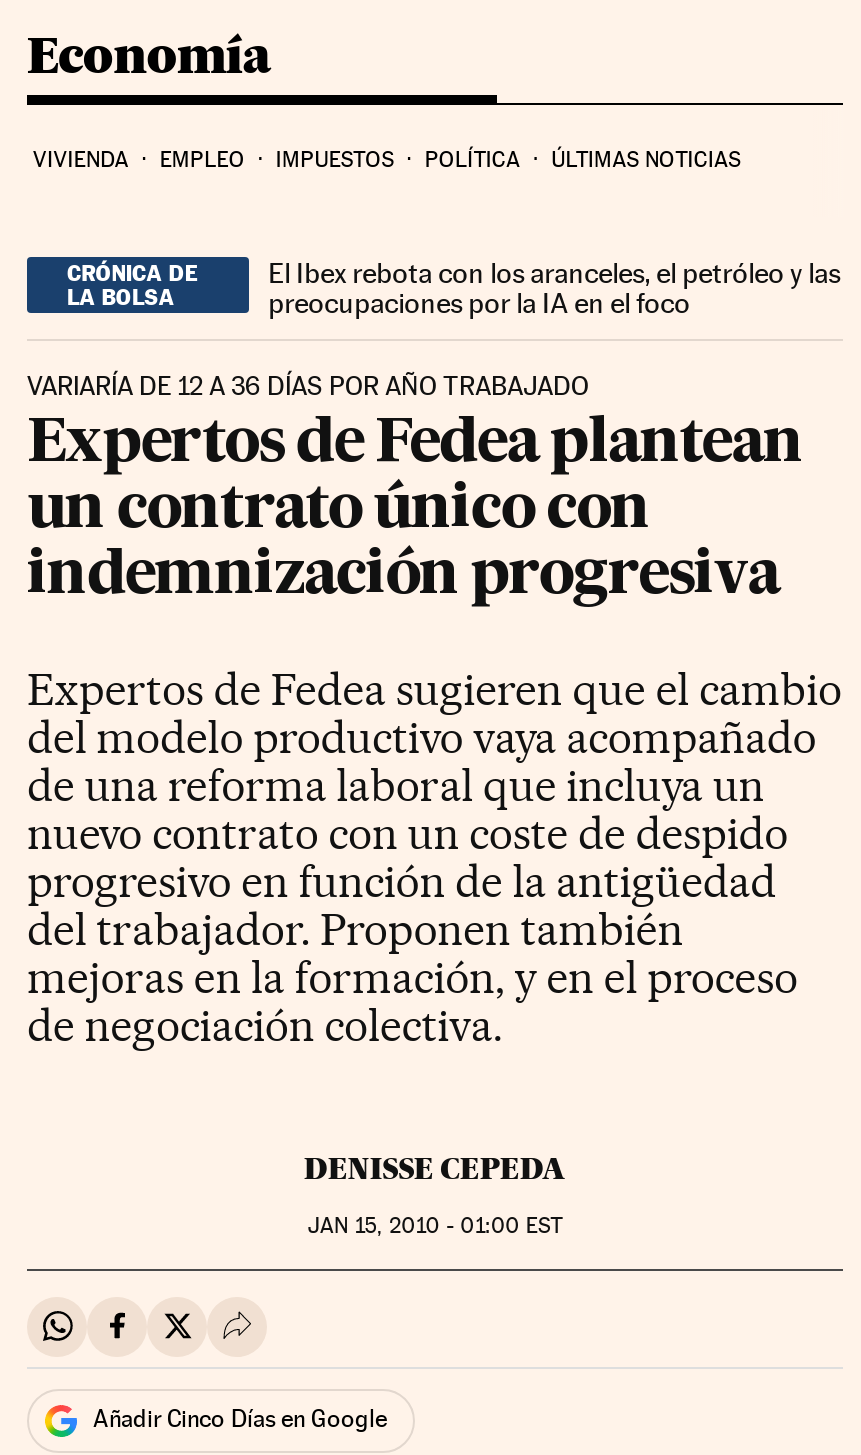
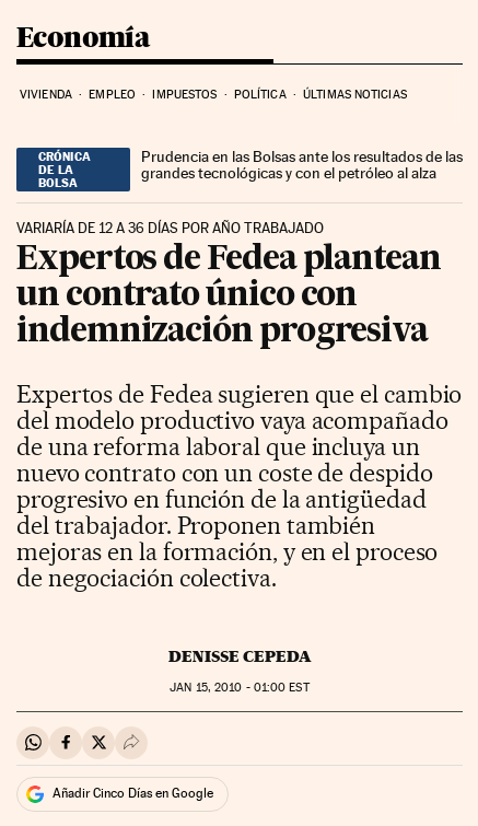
- El Ibex rebota con los aranceles, el petróleo y las
- preocupaciones por la IA en el foco
+ Prudencia en las Bolsas ante los resultados de las
+ grandes tecnológicas y con el petróleo al alza
